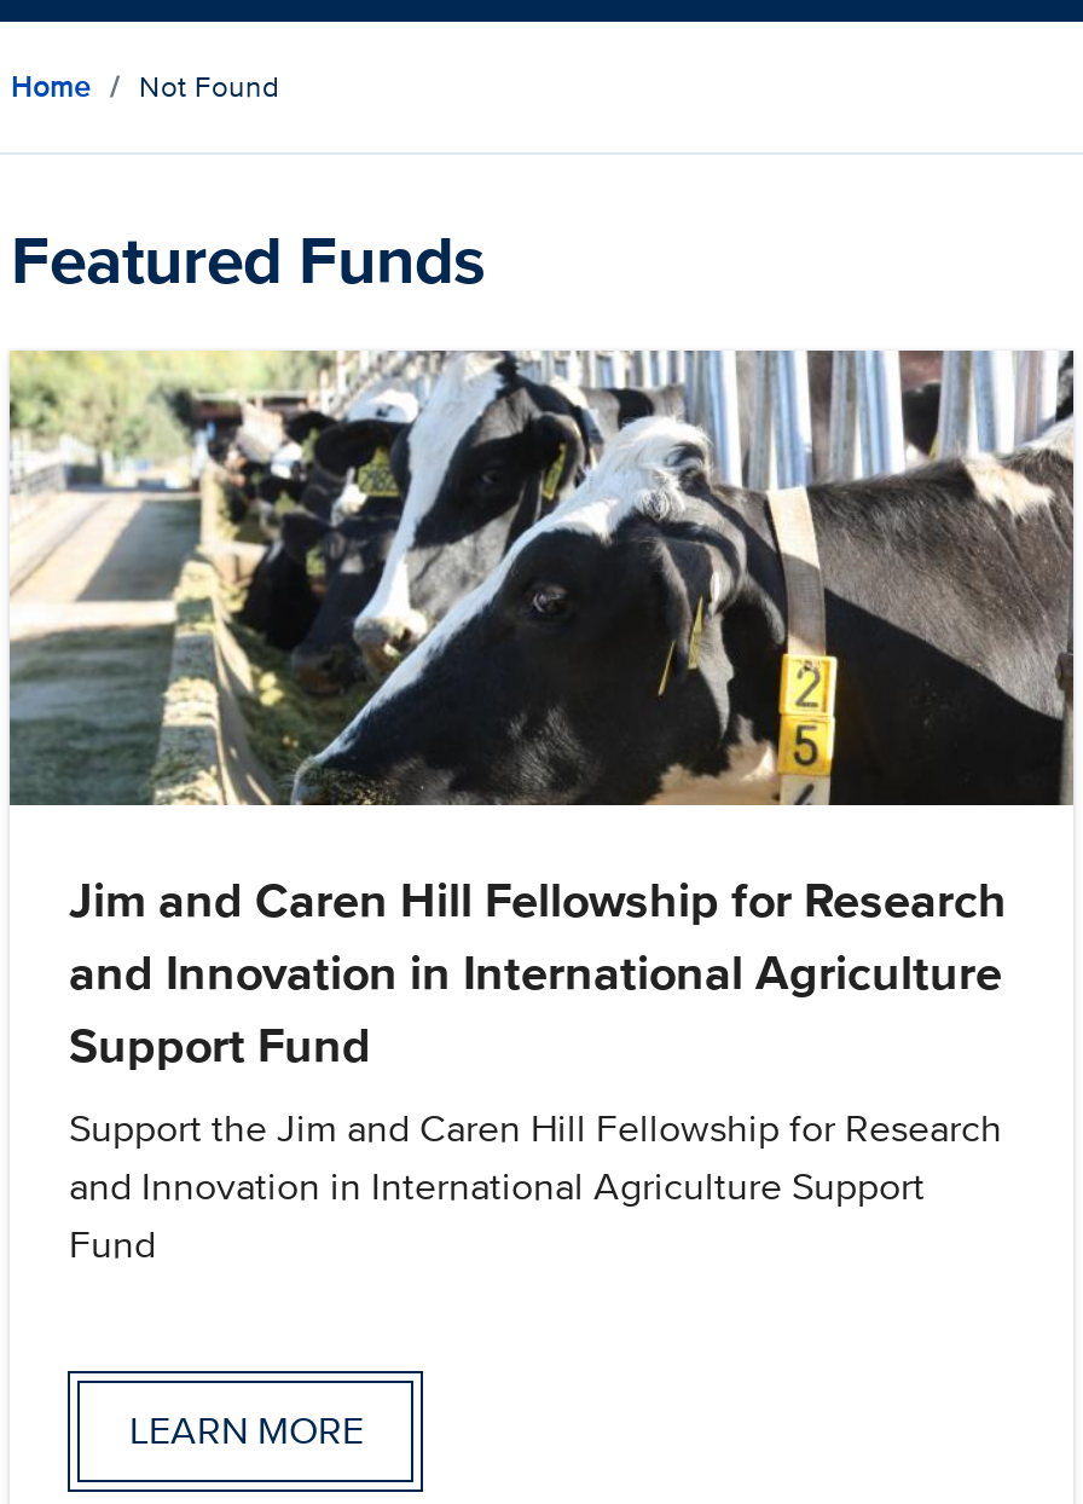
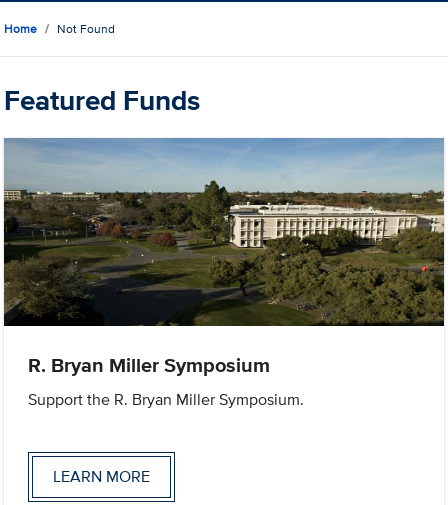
- [image]
- Jim and Caren Hill Fellowship for Research
- and Innovation in International Agriculture
- Support Fund
- Support the Jim and Caren Hill Fellowship for Research
- and Innovation in International Agriculture Support
- Fund
+ [image]
+ R. Bryan Miller Symposium
+ Support the R. Bryan Miller Symposium.
